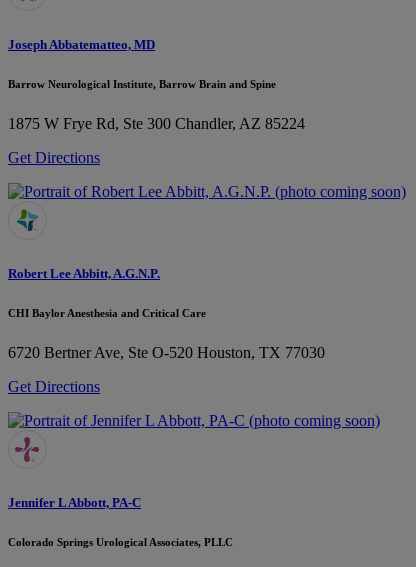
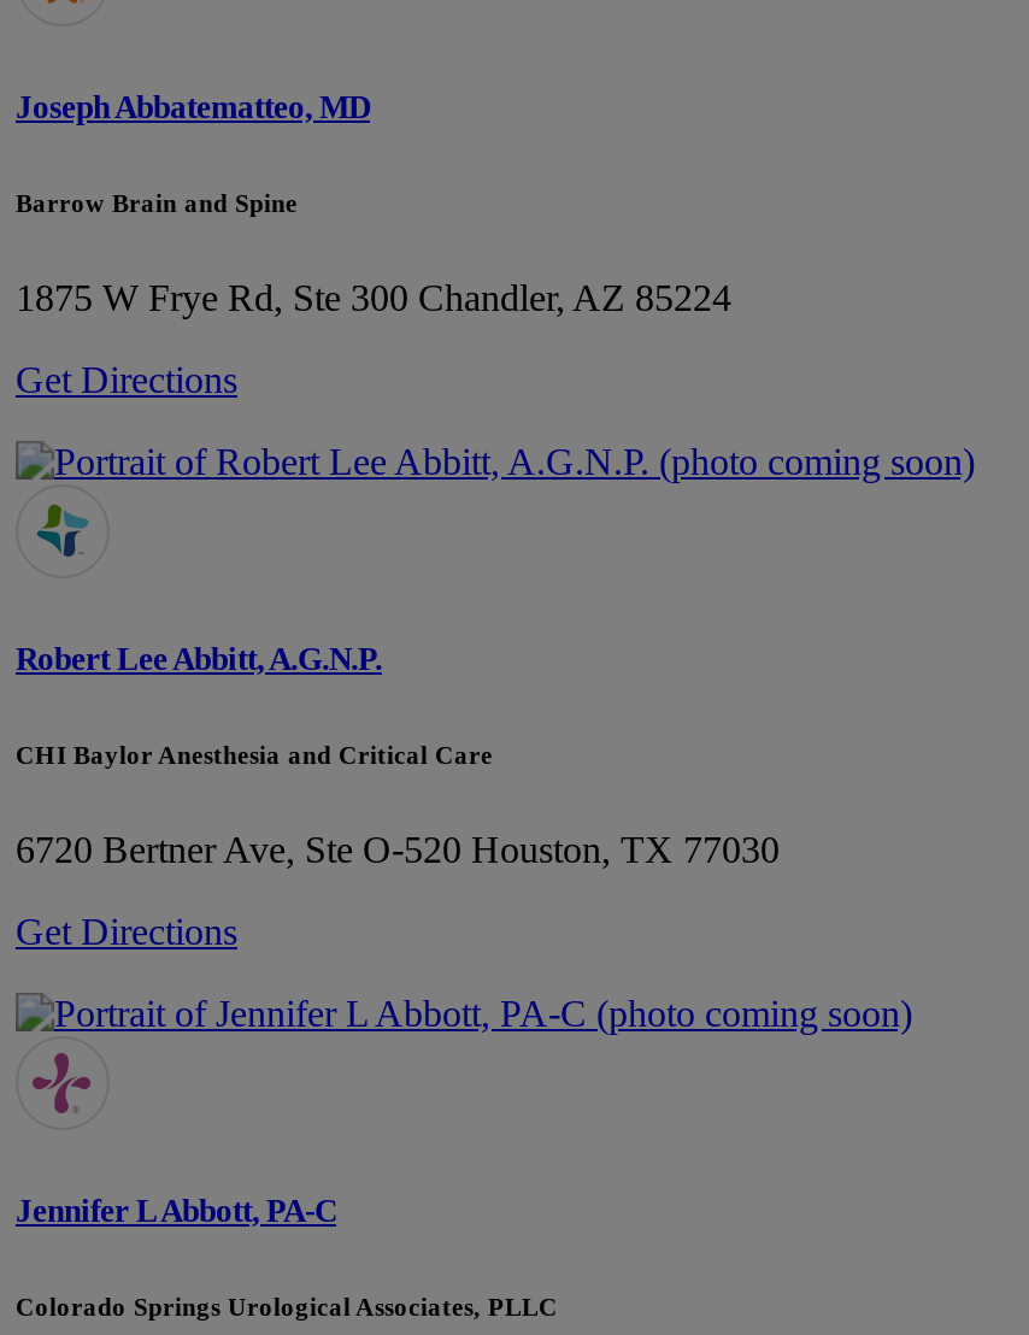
- Barrow Neurological Institute, Barrow Brain and Spine
+ Barrow Brain and Spine
